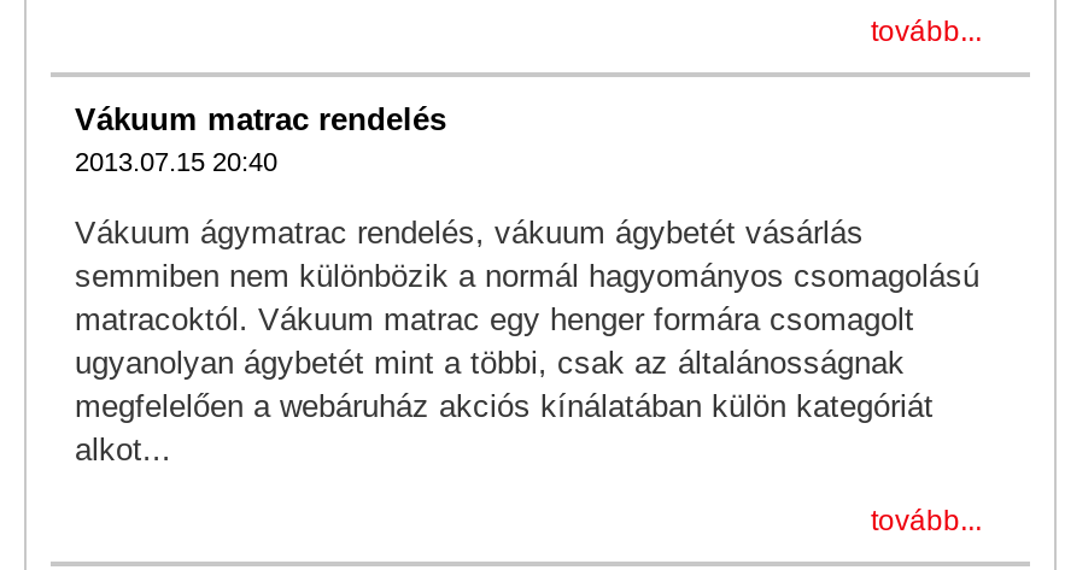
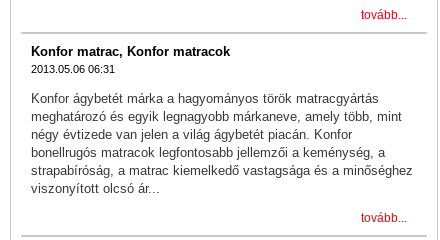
- Vákuum matrac rendelés
- 2013.07.15 20:40
+ Konfor matrac, Konfor matracok
+ 2013.05.06 06:31

- Vákuum ágymatrac rendelés, vákuum ágybetét vásárlás
- semmiben nem különbözik a normál hagyományos csomagolású
- matracoktól. Vákuum matrac egy henger formára csomagolt
- ugyanolyan ágybetét mint a többi, csak az általánosságnak
- megfelelően a webáruház akciós kínálatában külön kategóriát
- alkot...
+ Konfor ágybetét márka a hagyományos török matracgyártás
+ meghatározó és egyik legnagyobb márkaneve, amely több, mint
+ négy évtizede van jelen a világ ágybetét piacán. Konfor
+ bonellrugós matracok legfontosabb jellemzői a keménység, a
+ strapabíróság, a matrac kiemelkedő vastagsága és a minőséghez
+ viszonyított olcsó ár...
